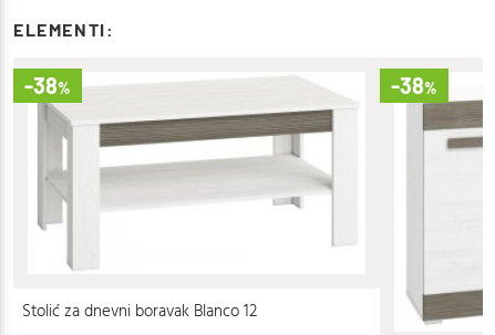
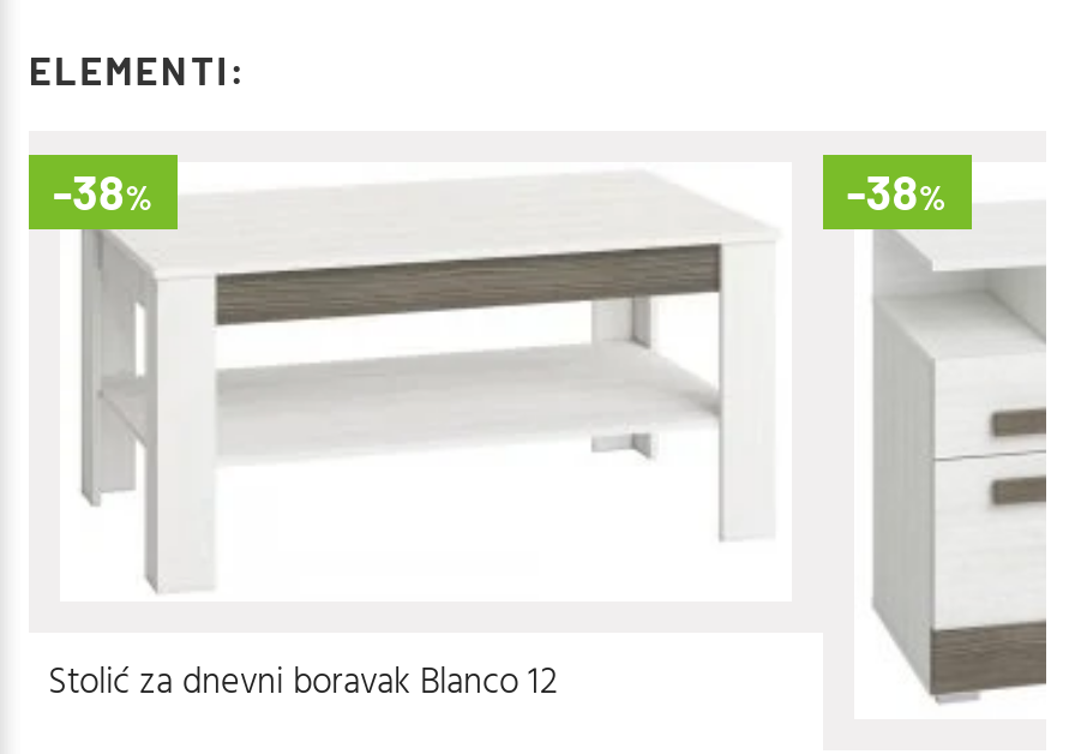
- [image]
+ [image]
